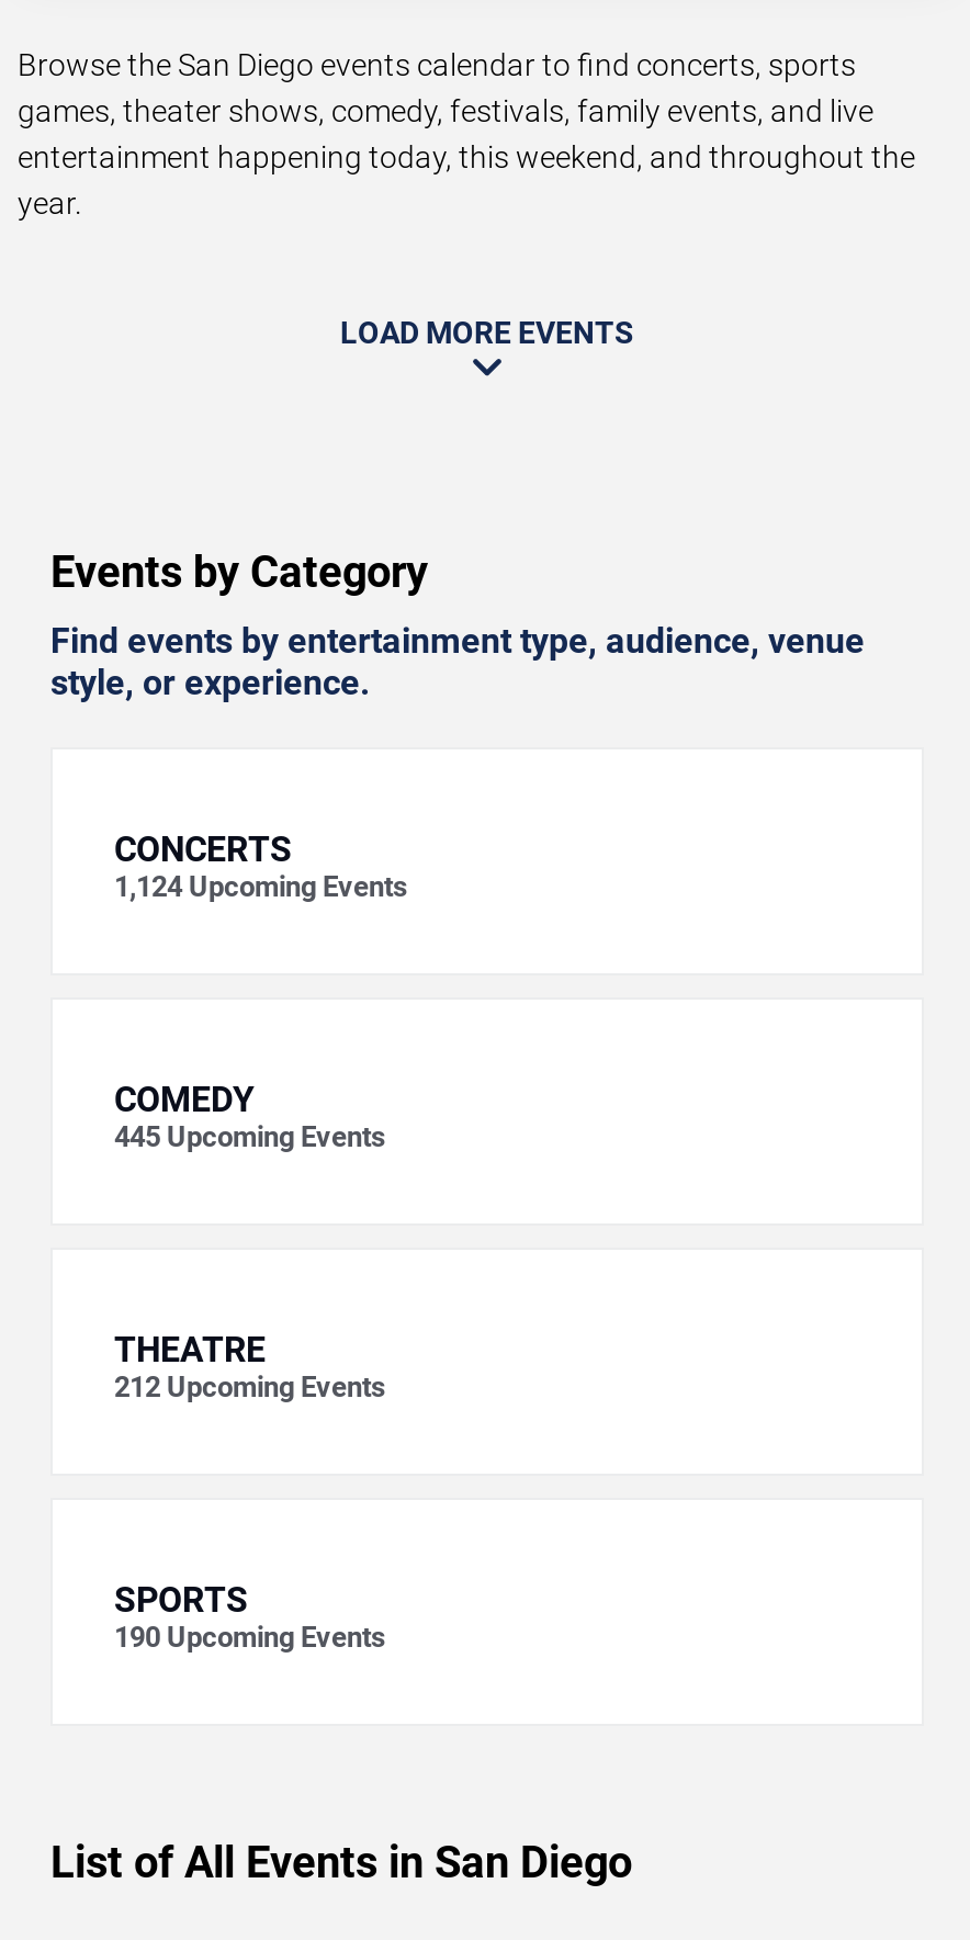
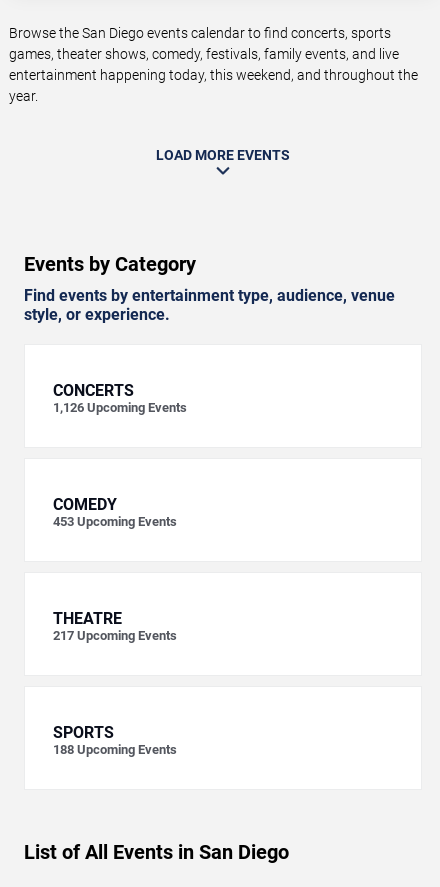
- 1,124 Upcoming Events
+ 1,126 Upcoming Events

- 445 Upcoming Events
+ 453 Upcoming Events

- 212 Upcoming Events
+ 217 Upcoming Events

- 190 Upcoming Events
+ 188 Upcoming Events
